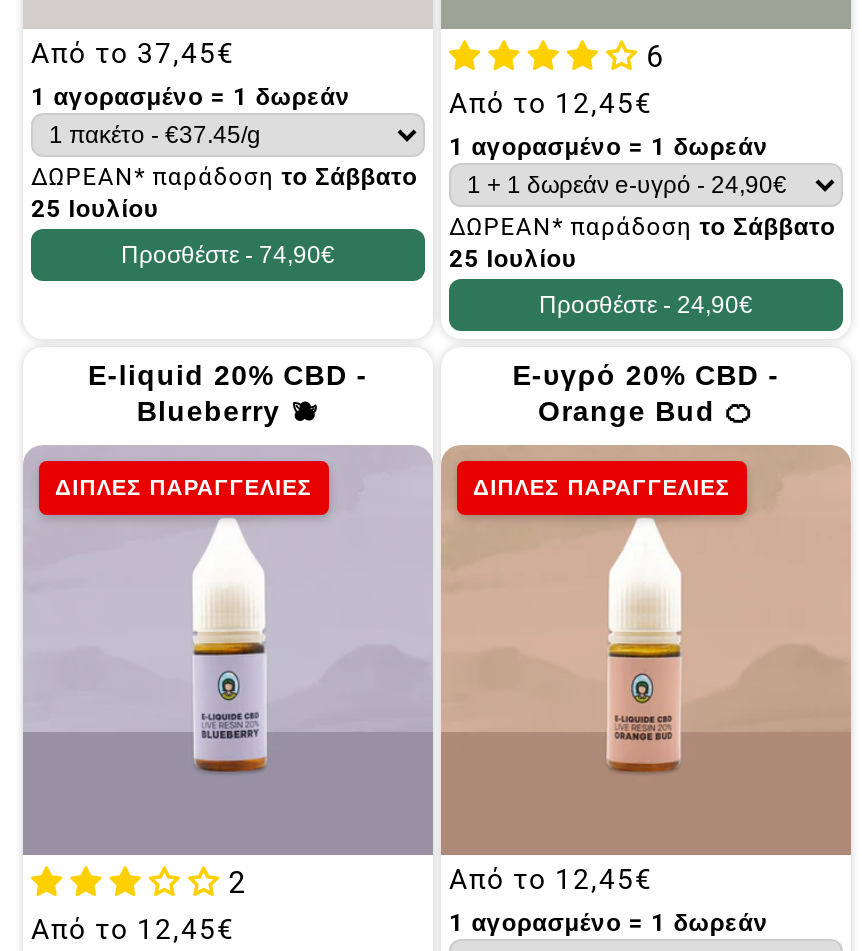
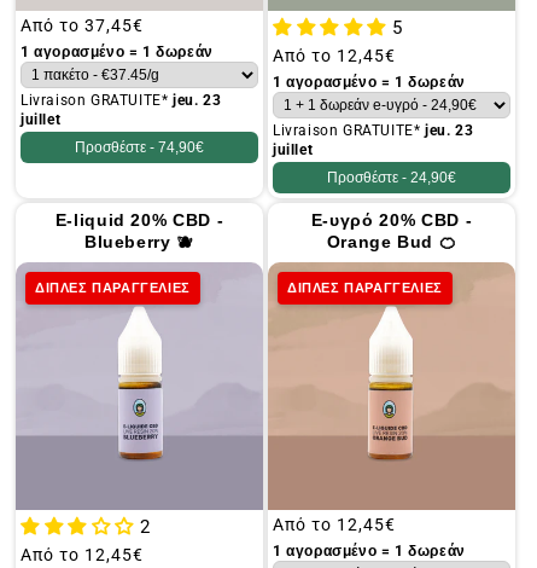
- 6
+ 5

- ΔΩΡΕΑΝ* παράδοση το Σάββατο
- 25 Ιουλίου
+ Livraison GRATUITE* jeu. 23
+ juillet

- ΔΩΡΕΑΝ* παράδοση το Σάββατο
- 25 Ιουλίου
+ Livraison GRATUITE* jeu. 23
+ juillet
